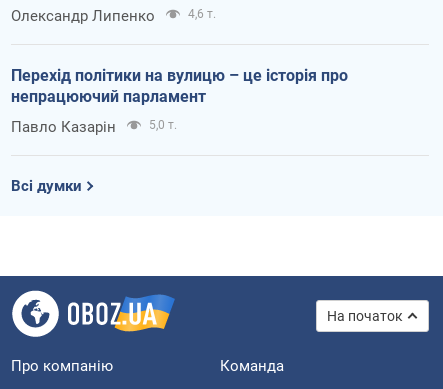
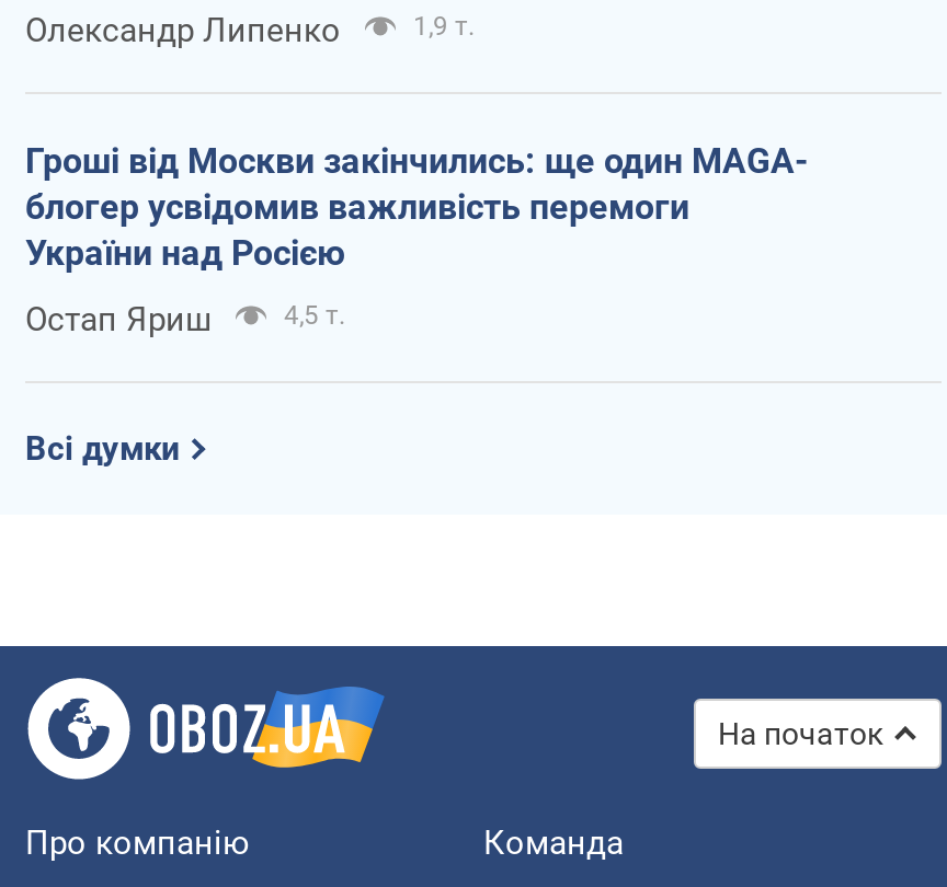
- 4,6 т.
+ 1,9 т.

- Перехід політики на вулицю – це історія про
- непрацюючий парламент
+ Гроші від Москви закінчились: ще один MAGA-
+ блогер усвідомив важливість перемоги
+ України над Росією

- Павло Казарін
- 5,0 т.
+ Остап Яриш
+ 4,5 т.
